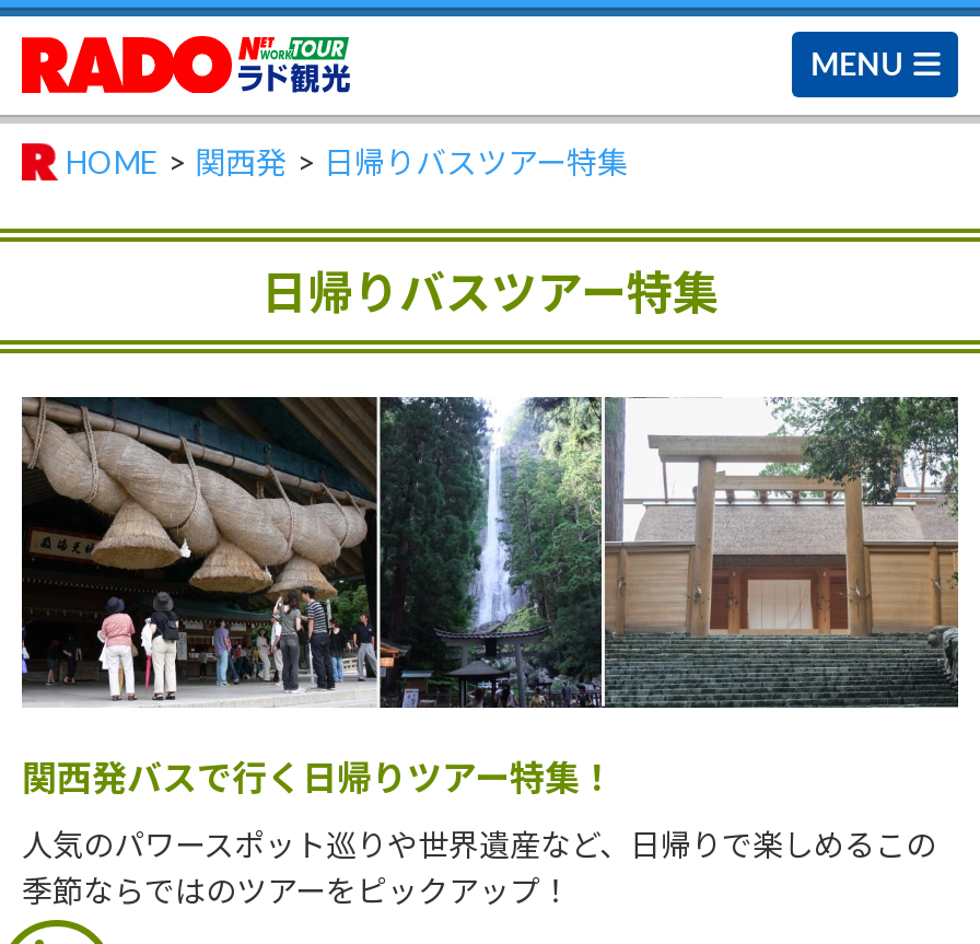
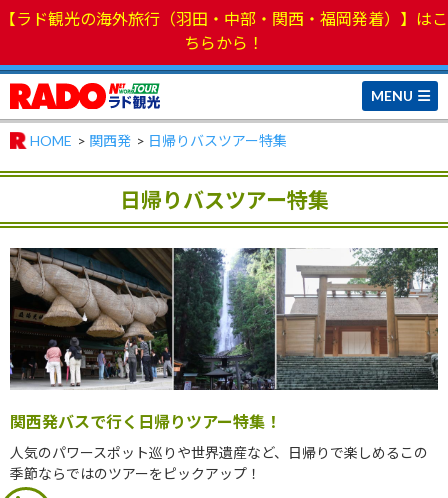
+ 【ラド観光の海外旅行（羽田・中部・関西・福岡発着）】はこ
+ ちらから！
